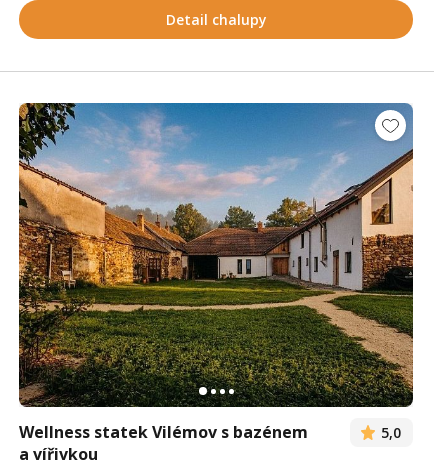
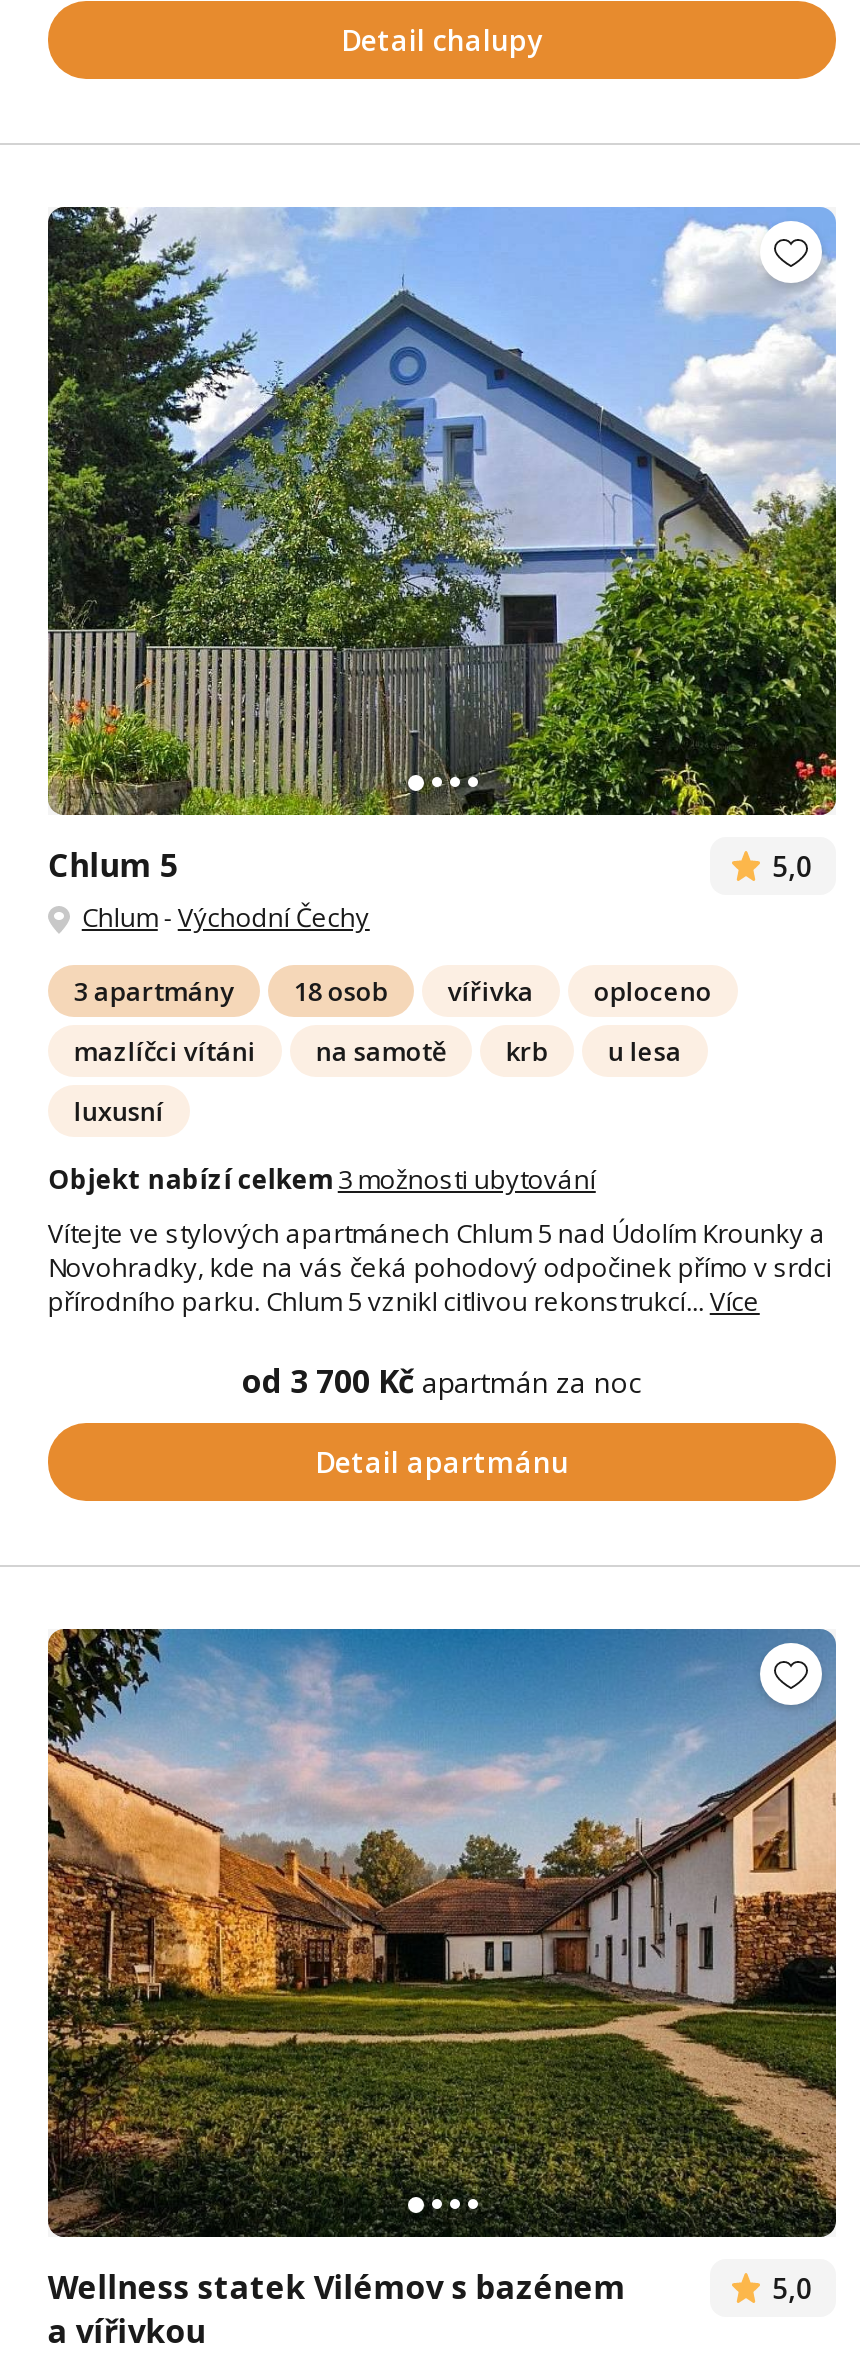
+ [image]
+ Chlum 5
+ 5,0
+ Chlum - Východní Čechy
+ 3 apartmány
+ 18 osob
+ vířivka
+ oploceno
+ mazlíčci vítáni
+ na samotě
+ krb
+ u lesa
+ luxusní
+ Objekt nabízí celkem 3 možnosti ubytování
+ Vítejte ve stylových apartmánech Chlum 5 nad Údolím Krounky a
+ Novohradky, kde na vás čeká pohodový odpočinek přímo v srdci
+ přírodního parku. Chlum 5 vznikl citlivou rekonstrukcí... Více
+ od 3 700 Kč apartmán za noc
+ Detail apartmánu
